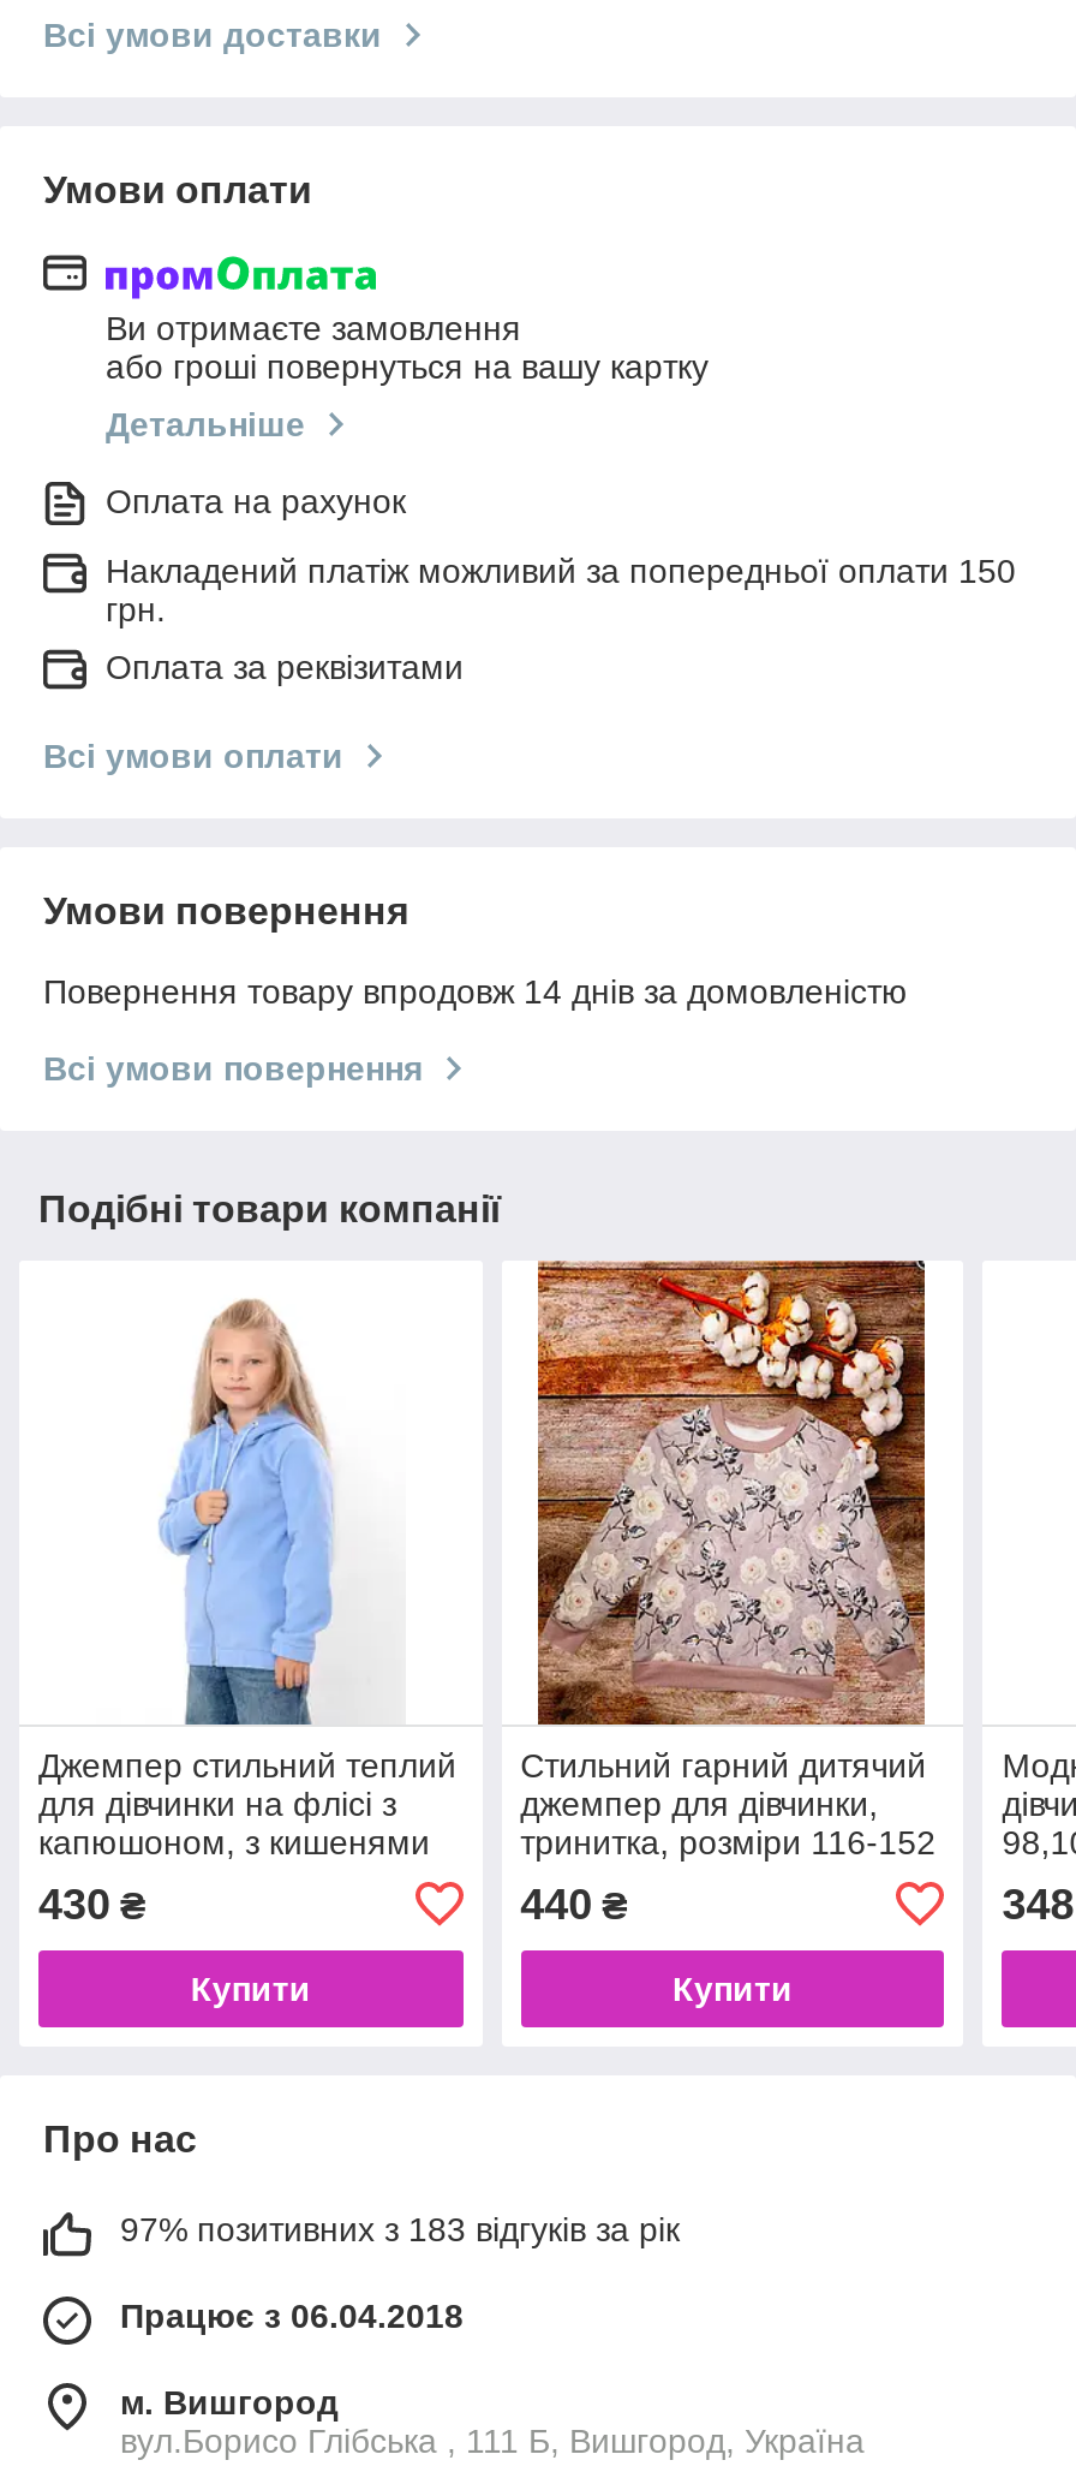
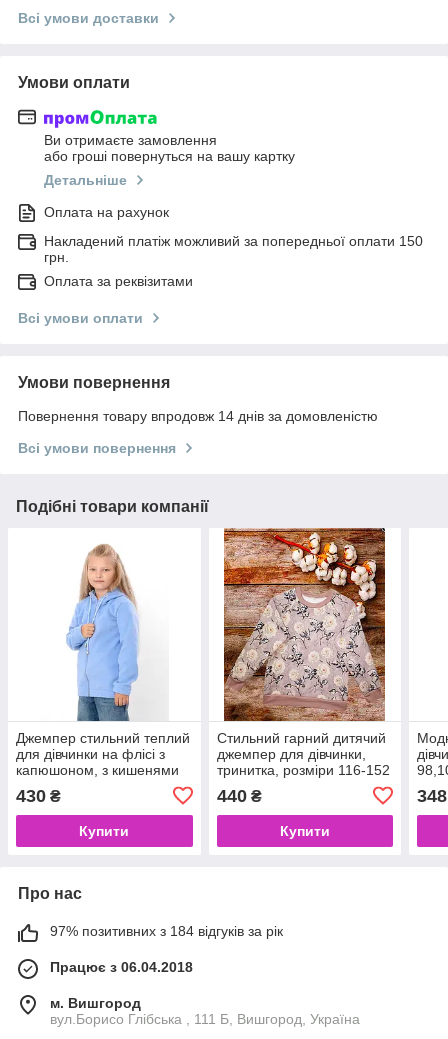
- 97% позитивних з 183 відгуків за рік
+ 97% позитивних з 184 відгуків за рік
